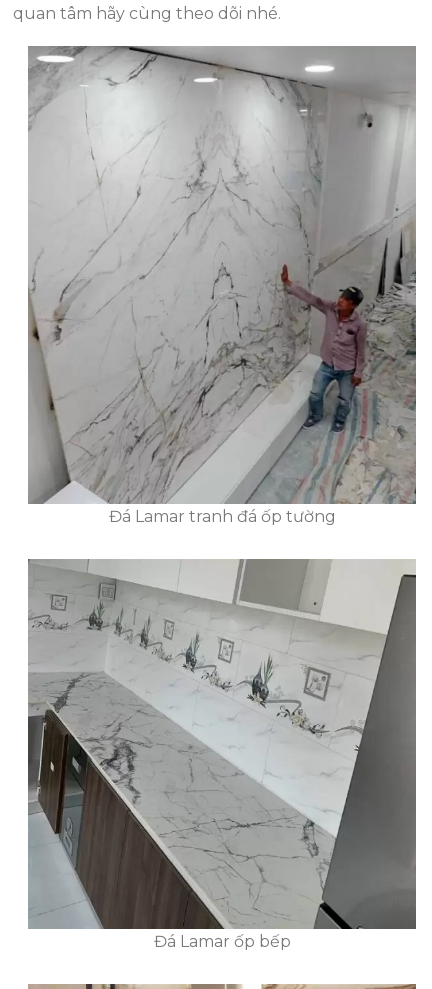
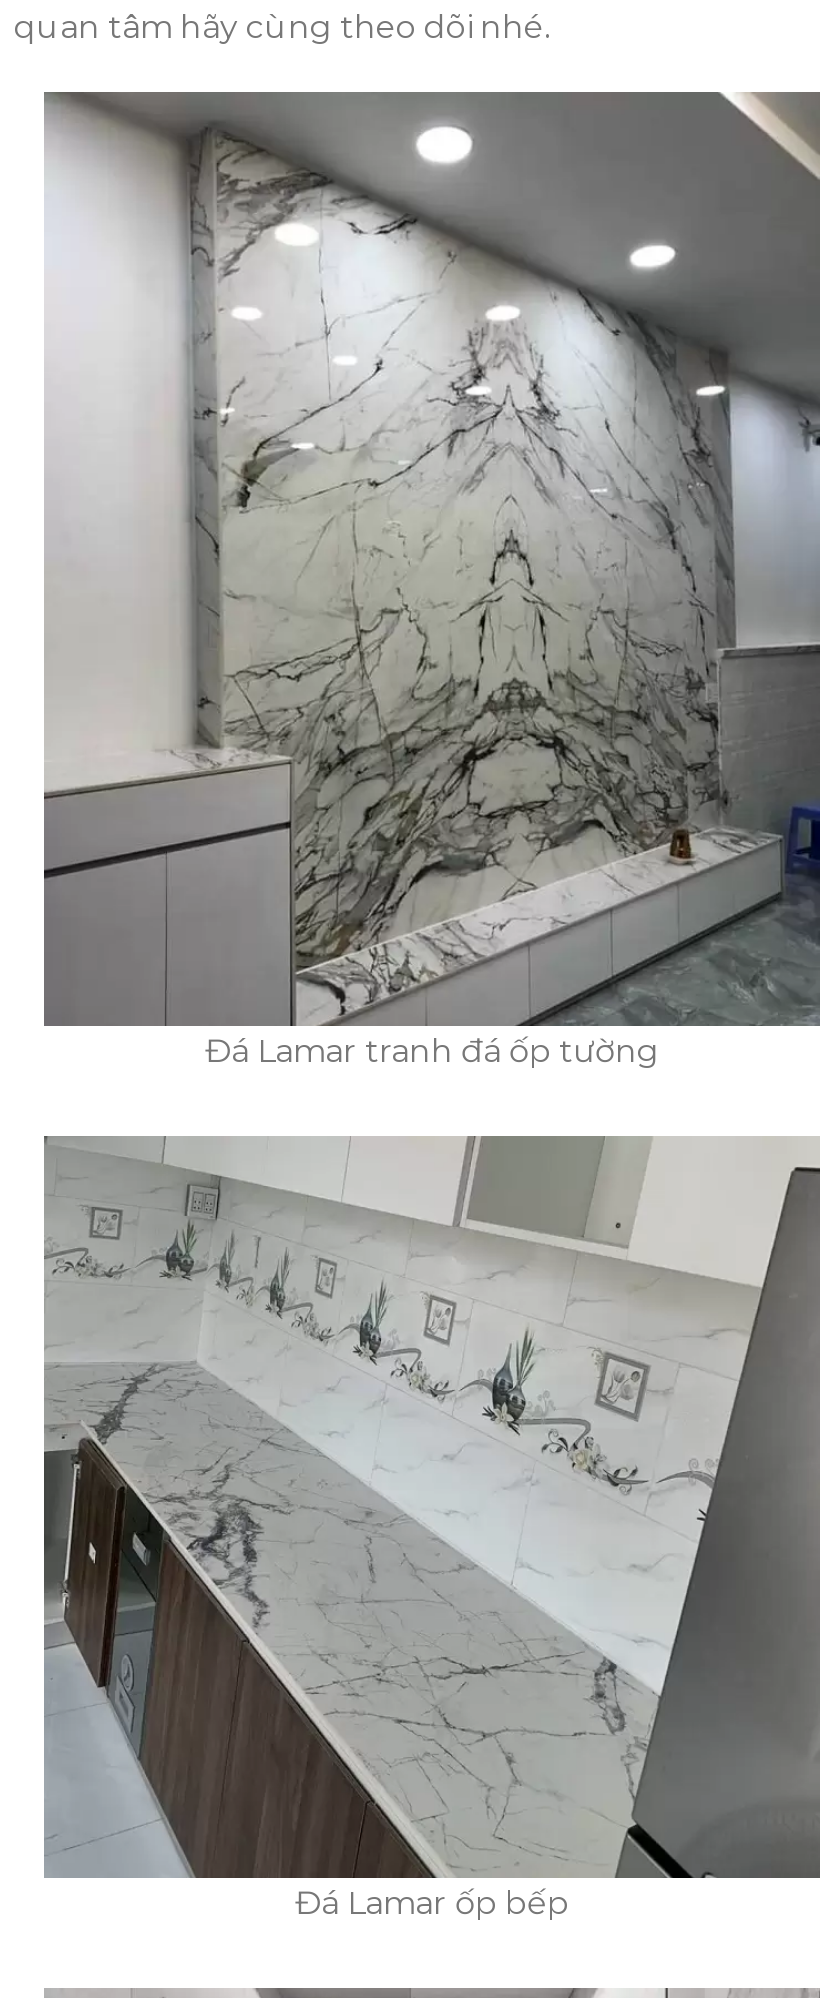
- [image]
+ [image]
